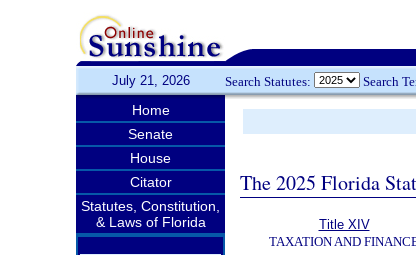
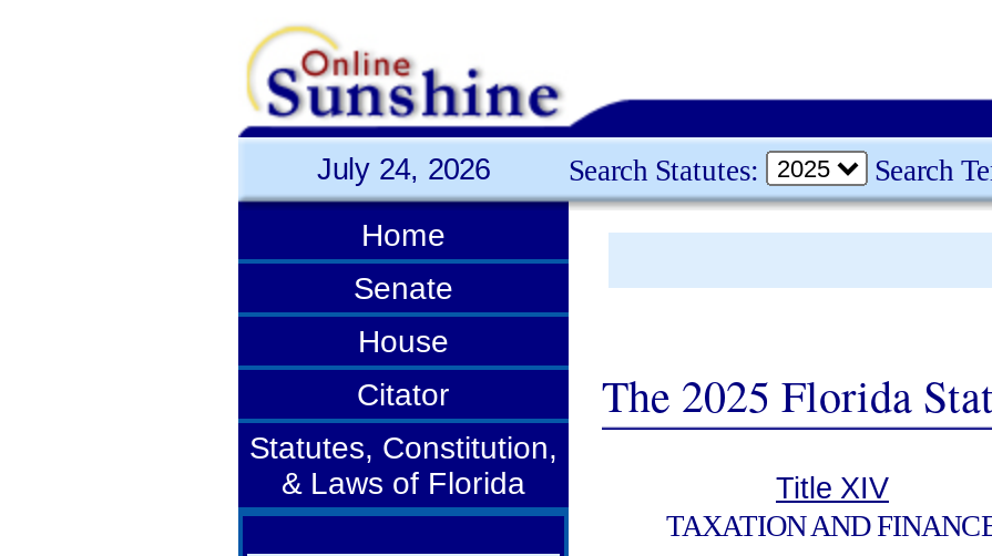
- July 21, 2026
+ July 24, 2026
